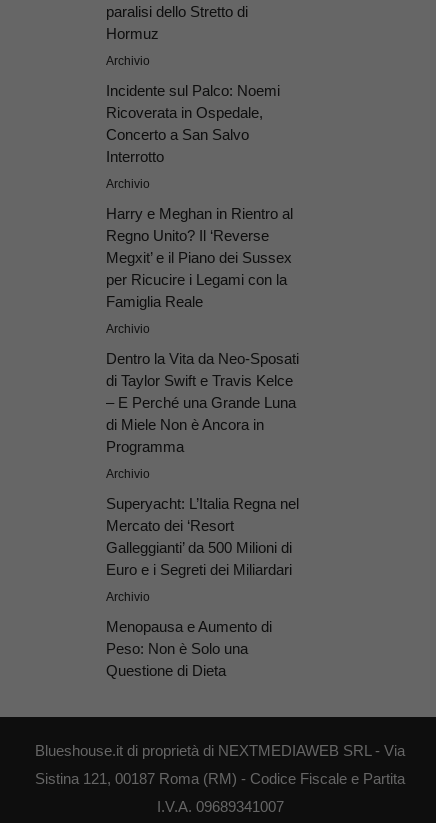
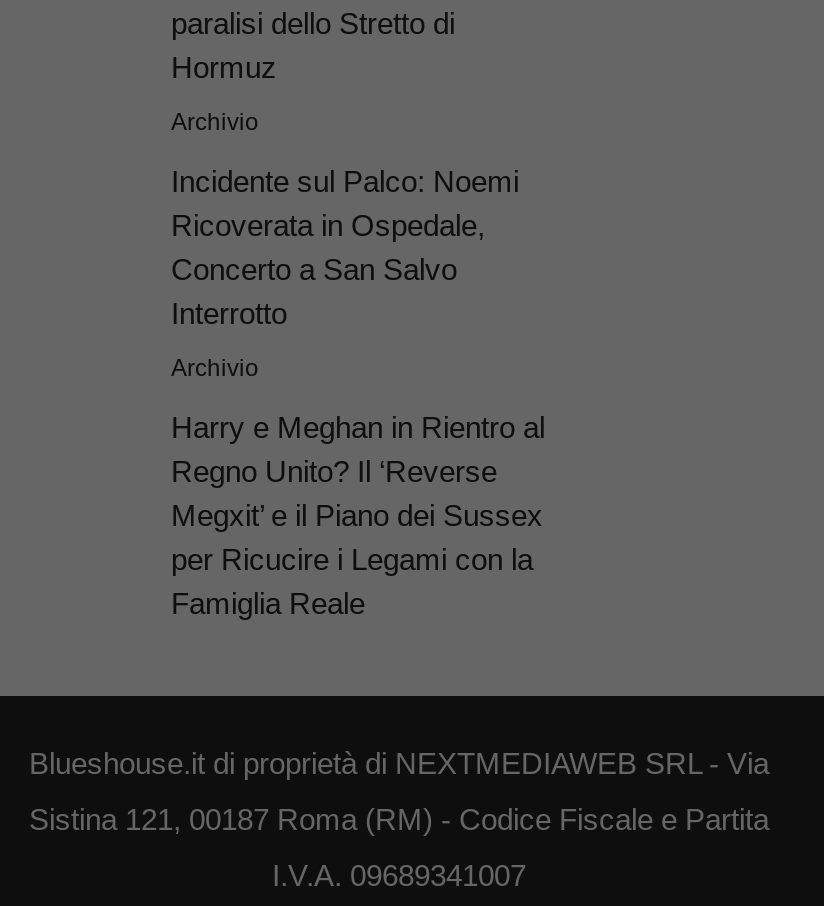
- Archivio
- Dentro la Vita da Neo-Sposati
- di Taylor Swift e Travis Kelce
- – E Perché una Grande Luna
- di Miele Non è Ancora in
- Programma
- Archivio
- Superyacht: L’Italia Regna nel
- Mercato dei ‘Resort
- Galleggianti’ da 500 Milioni di
- Euro e i Segreti dei Miliardari
- Archivio
- Menopausa e Aumento di
- Peso: Non è Solo una
- Questione di Dieta
